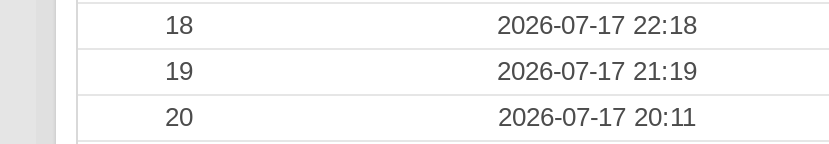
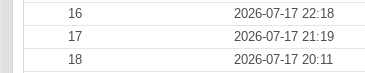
- 18
+ 16

- 19
+ 17

- 20
+ 18
